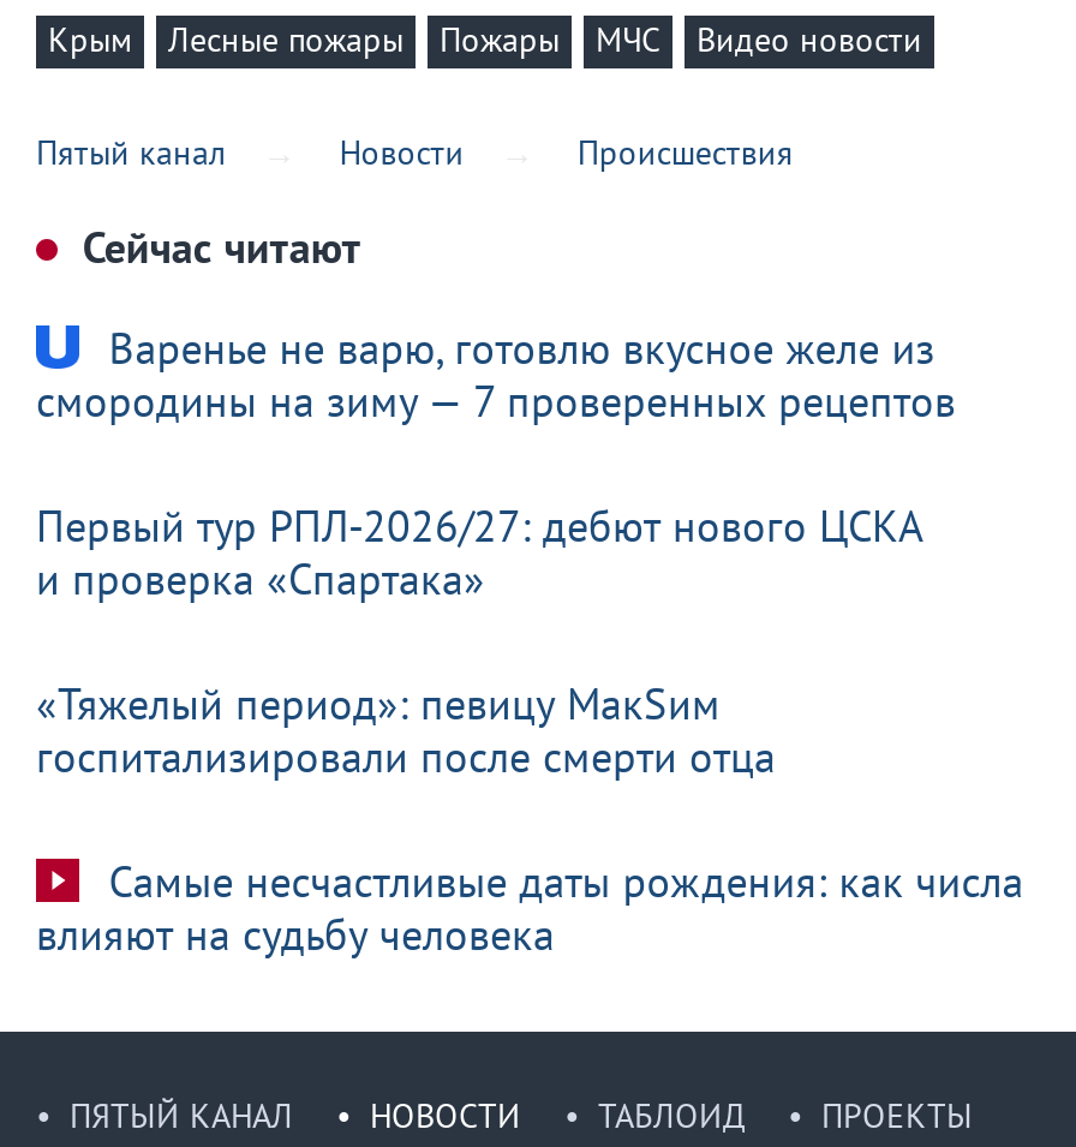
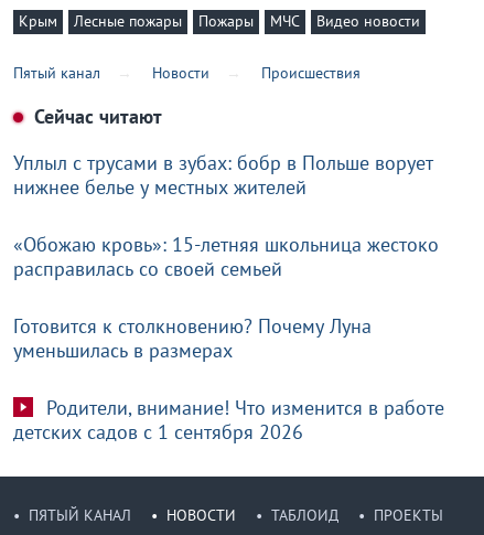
- Варенье не варю, готовлю вкусное желе из
- смородины на зиму — 7 проверенных рецептов
+ Уплыл с трусами в зубах: бобр в Польше ворует
+ нижнее белье у местных жителей

- Первый тур РПЛ-2026/27: дебют нового ЦСКА
- и проверка «Спартака»
+ «Обожаю кровь»: 15-летняя школьница жестоко
+ расправилась со своей семьей

- «Тяжелый период»: певицу МакSим
- госпитализировали после смерти отца
+ Готовится к столкновению? Почему Луна
+ уменьшилась в размерах

- Самые несчастливые даты рождения: как числа
- влияют на судьбу человека
+ Родители, внимание! Что изменится в работе
+ детских садов с 1 сентября 2026
